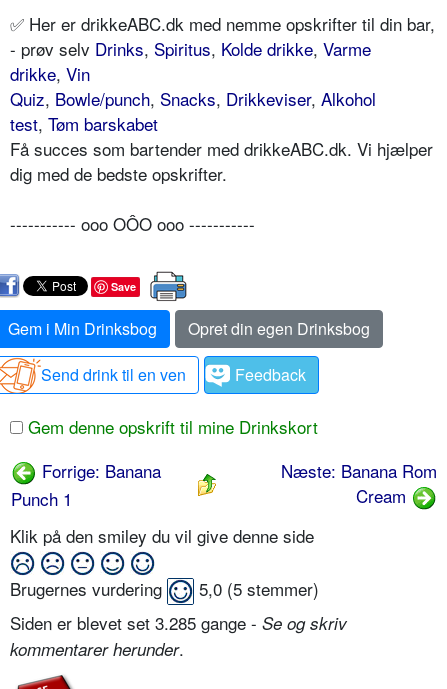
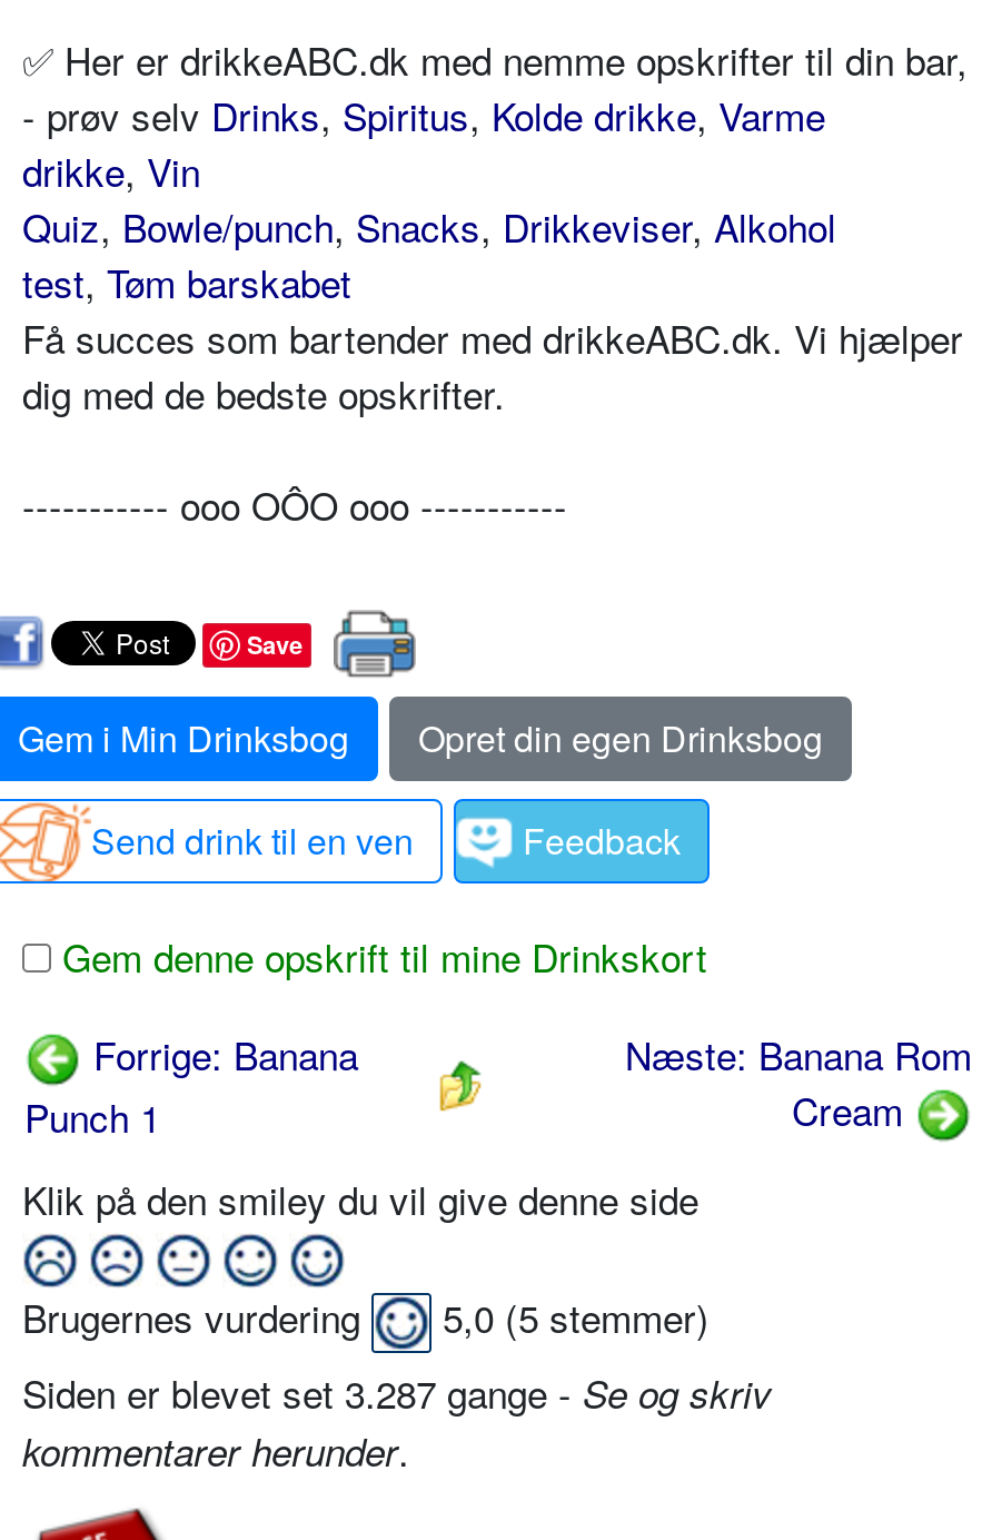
- Siden er blevet set 3.285 gange - Se og skriv
+ Siden er blevet set 3.287 gange - Se og skriv
